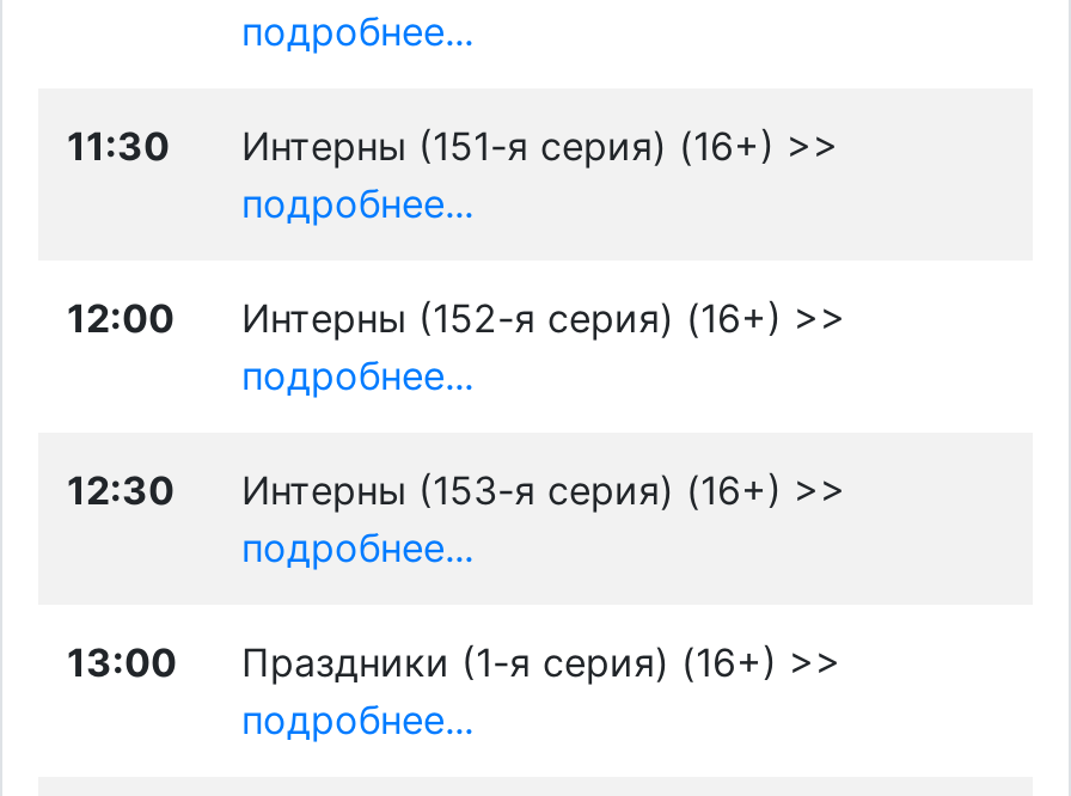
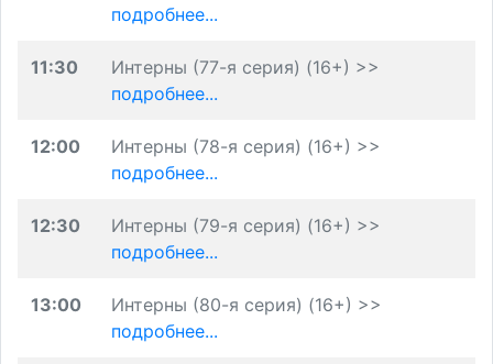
- Интерны (151-я серия) (16+) >>
+ Интерны (77-я серия) (16+) >>

- Интерны (152-я серия) (16+) >>
+ Интерны (78-я серия) (16+) >>

- Интерны (153-я серия) (16+) >>
+ Интерны (79-я серия) (16+) >>

- Праздники (1-я серия) (16+) >>
+ Интерны (80-я серия) (16+) >>
